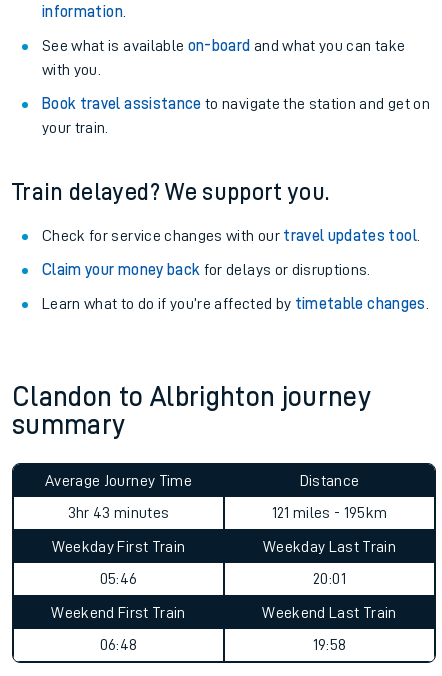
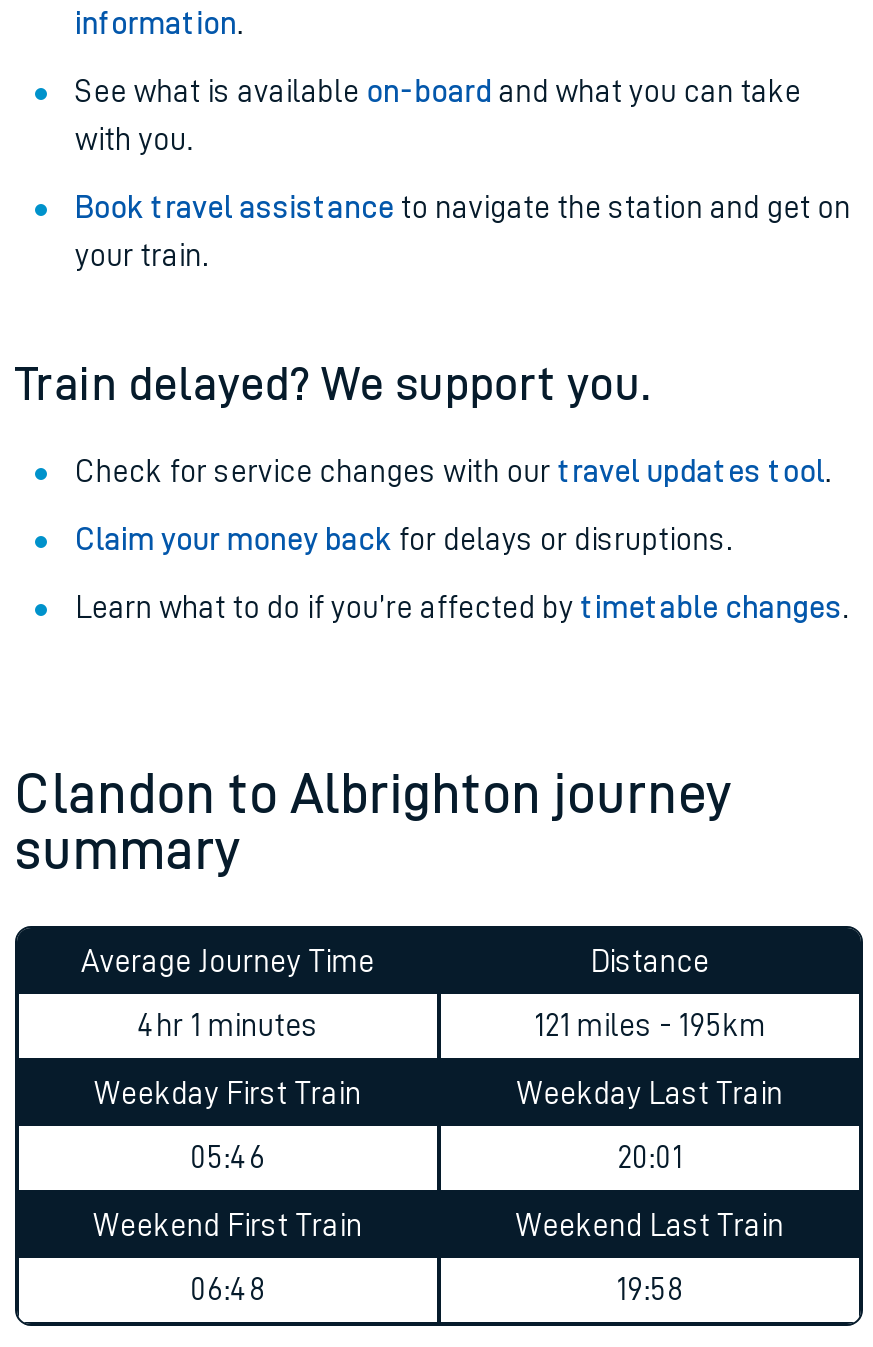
- 3hr 43 minutes
+ 4hr 1 minutes
